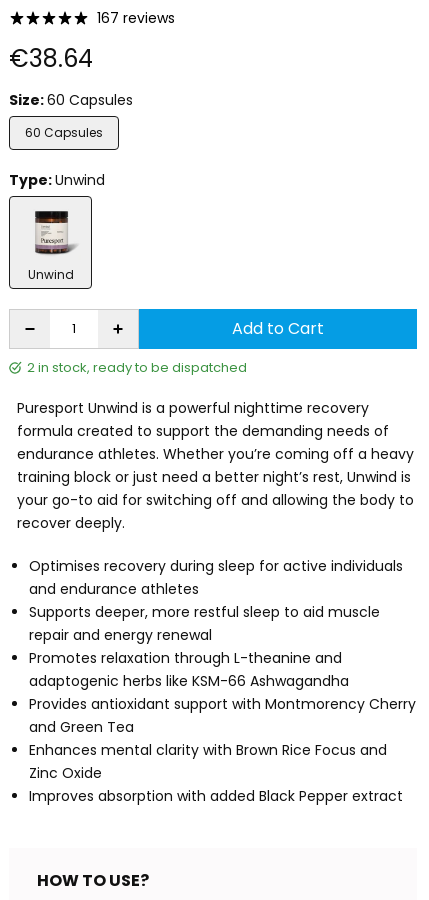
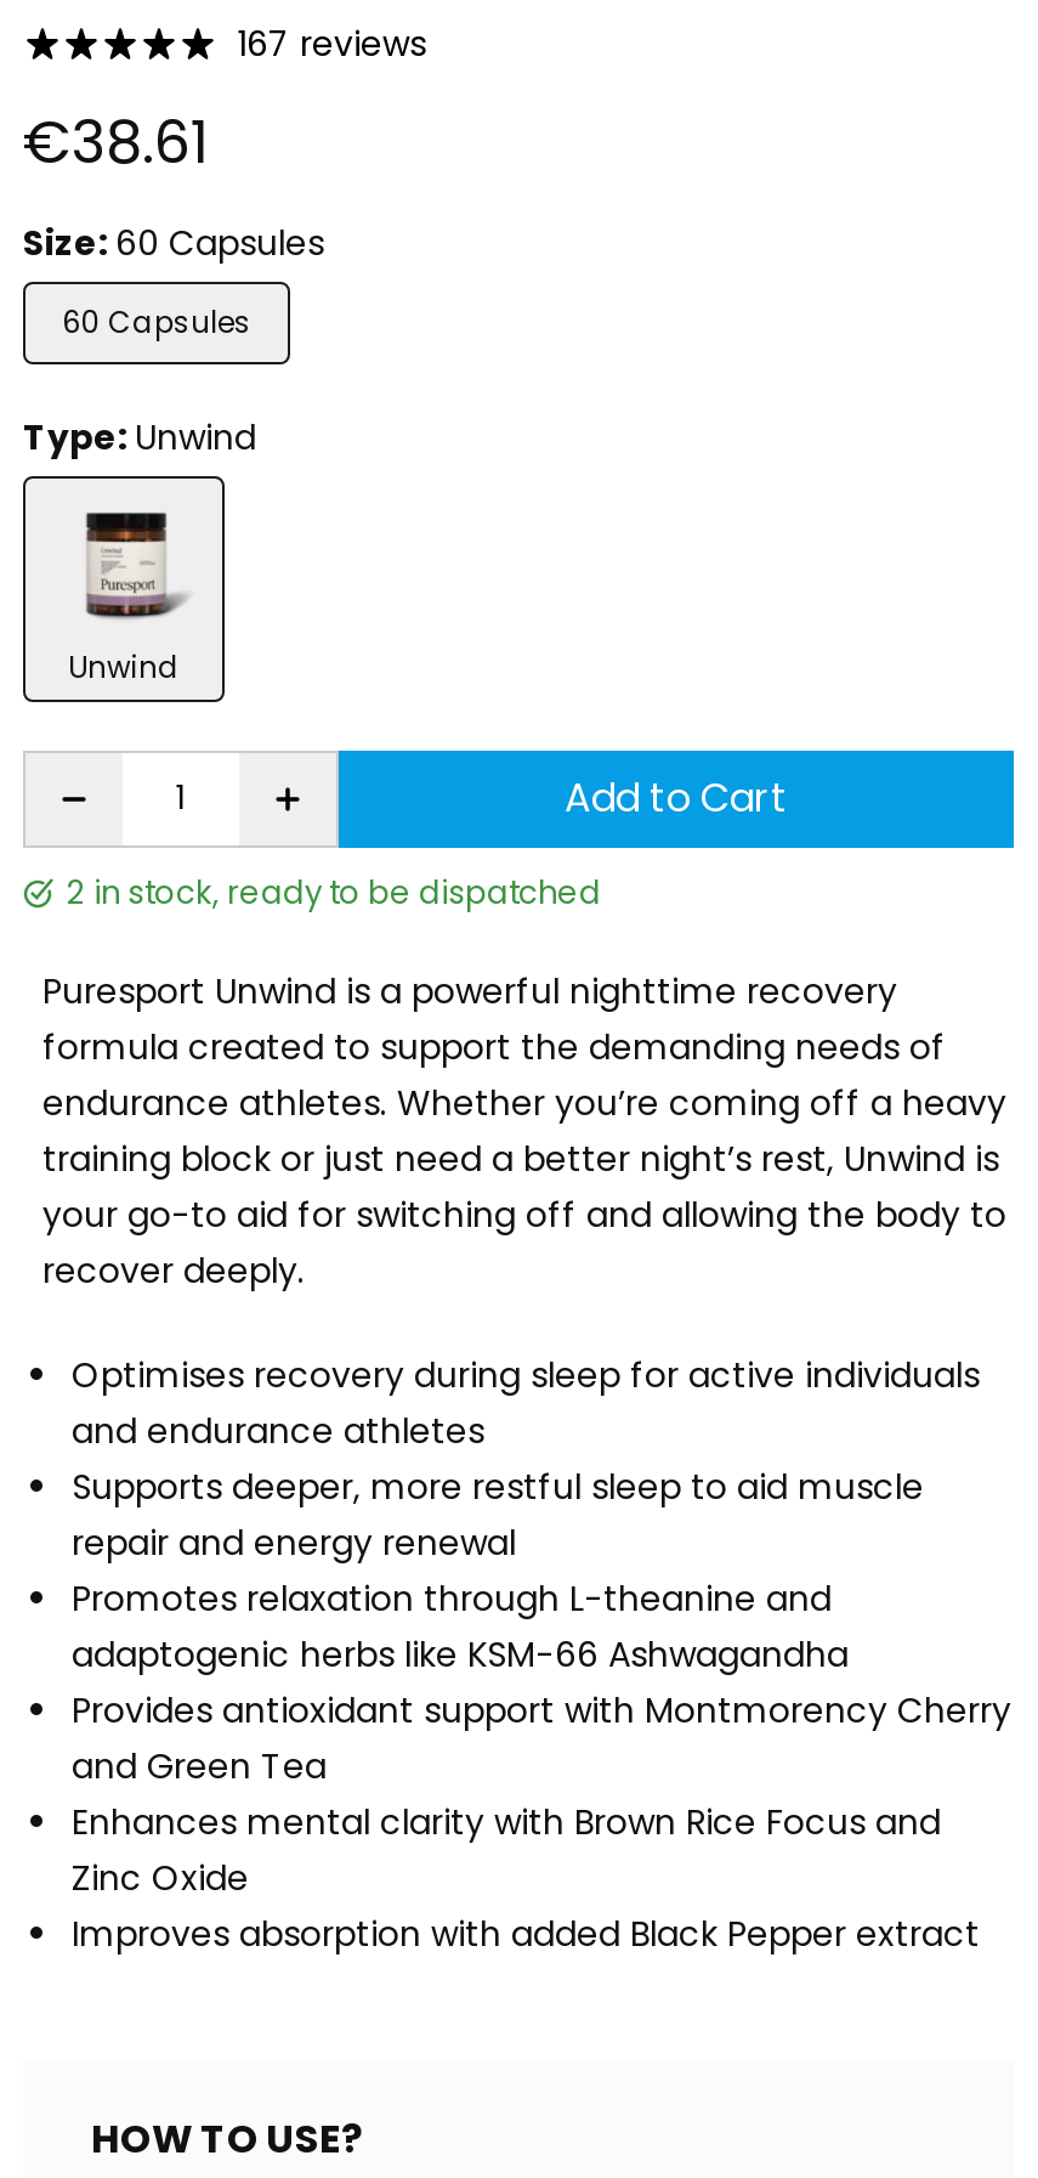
- €38.64
+ €38.61
